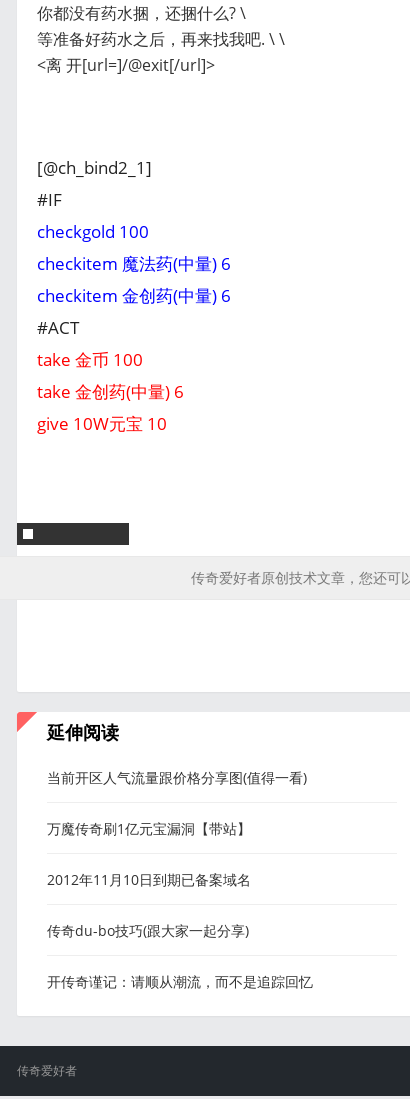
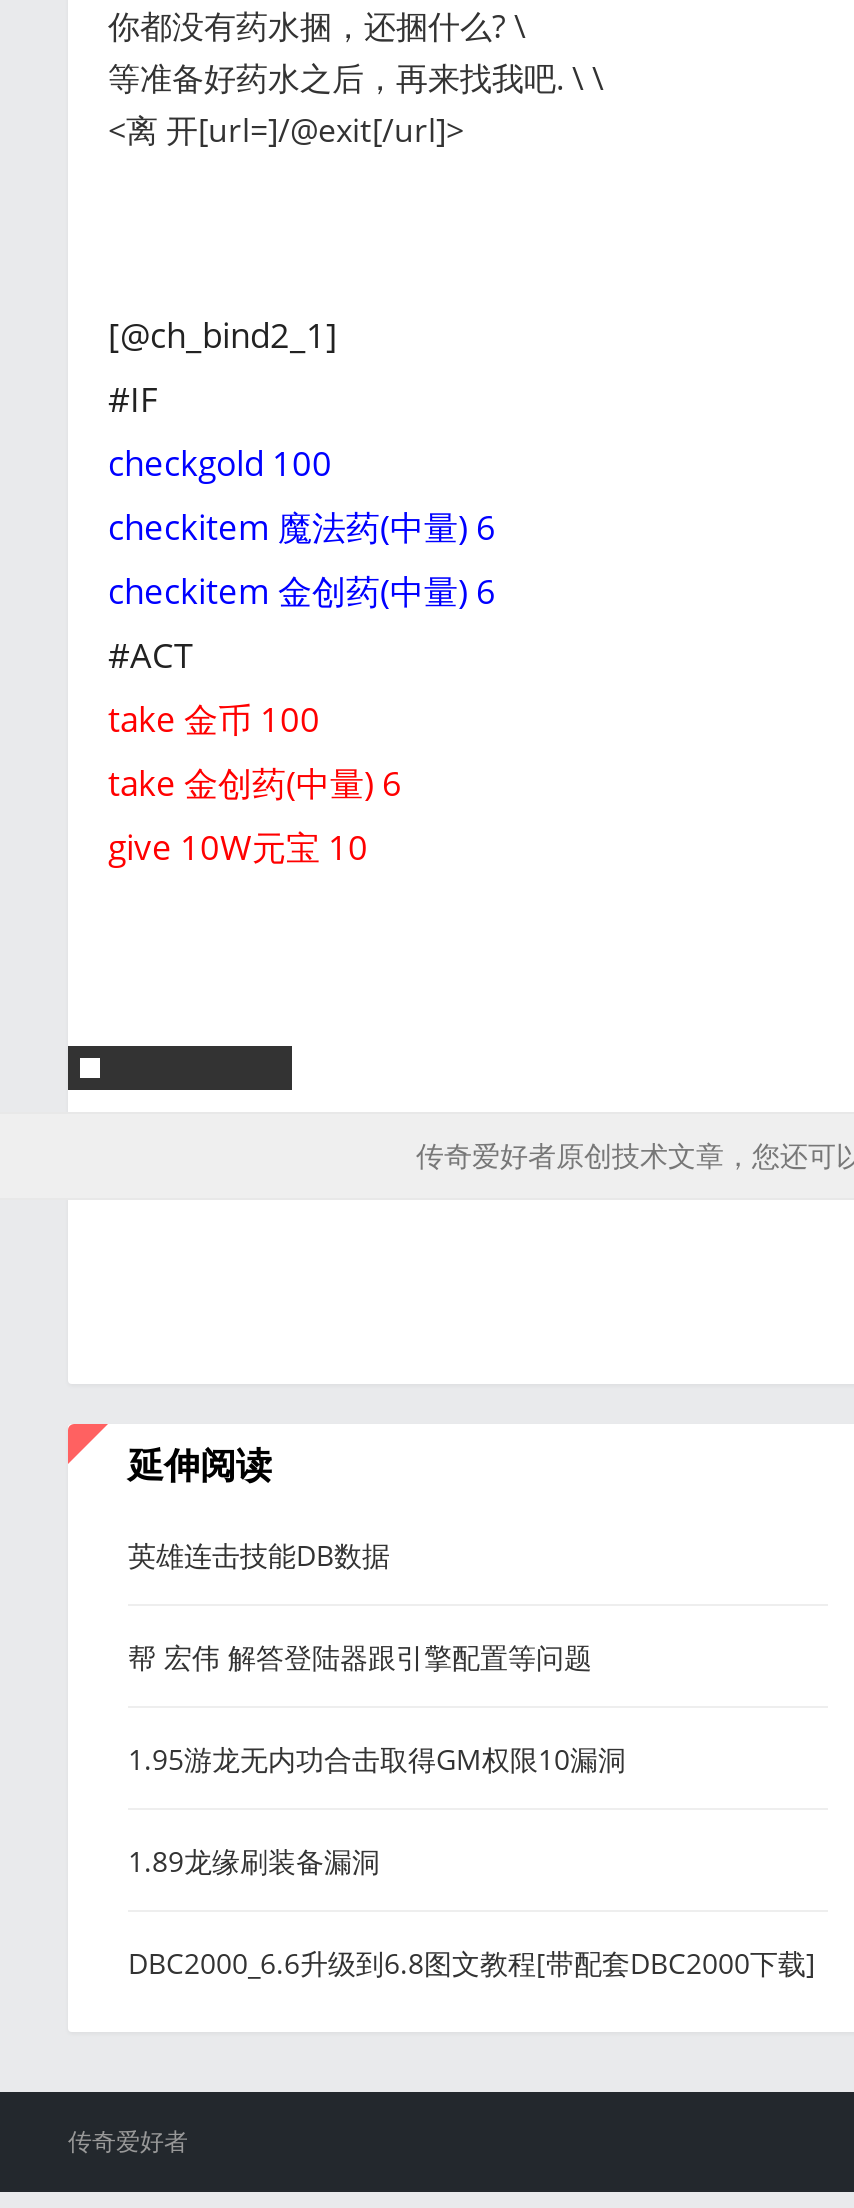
- 当前开区人气流量跟价格分享图(值得一看)
+ 英雄连击技能DB数据

- 万魔传奇刷1亿元宝漏洞【带站】
+ 帮 宏伟 解答登陆器跟引擎配置等问题

- 2012年11月10日到期已备案域名
+ 1.95游龙无内功合击取得GM权限10漏洞

- 传奇du-bo技巧(跟大家一起分享)
+ 1.89龙缘刷装备漏洞

- 开传奇谨记：请顺从潮流，而不是追踪回忆
+ DBC2000_6.6升级到6.8图文教程[带配套DBC2000下载]
